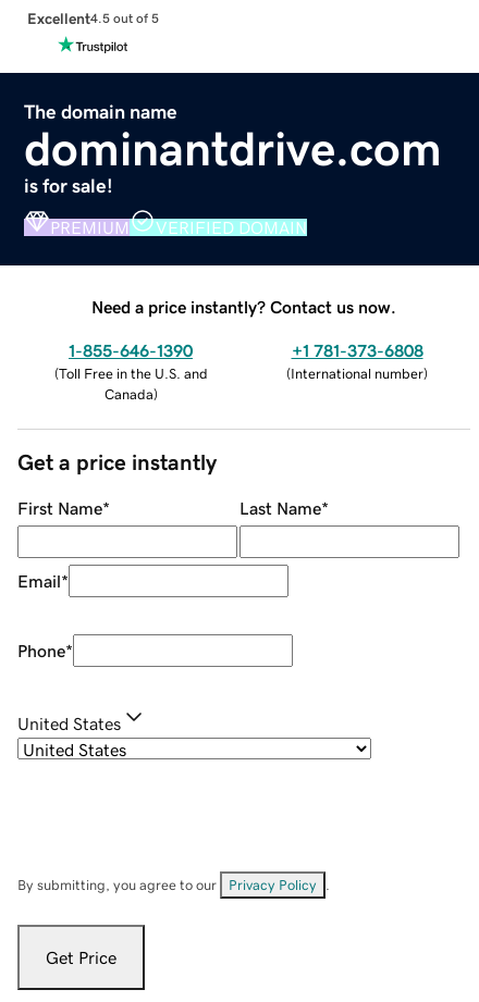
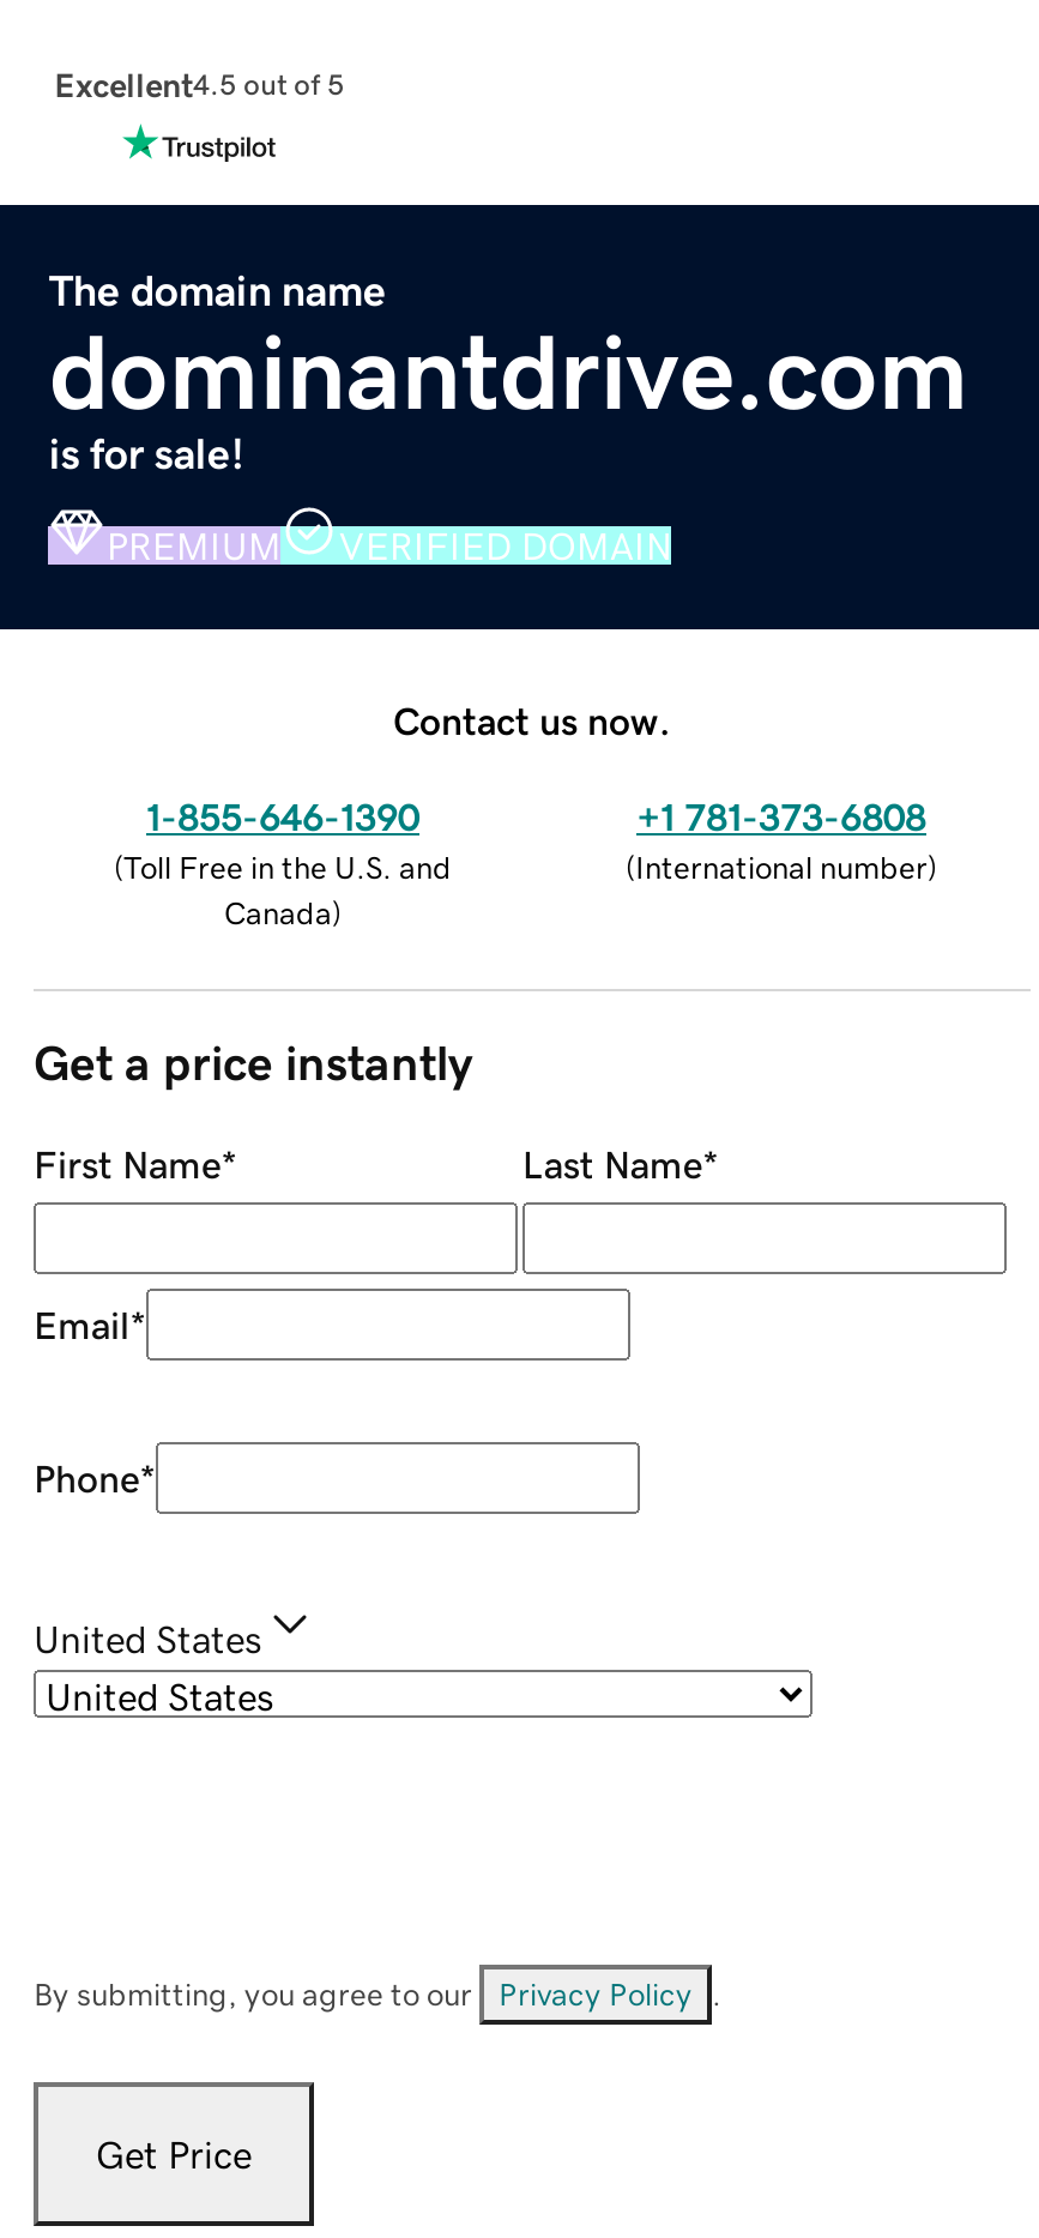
- Need a price instantly? Contact us now.
+ Contact us now.
